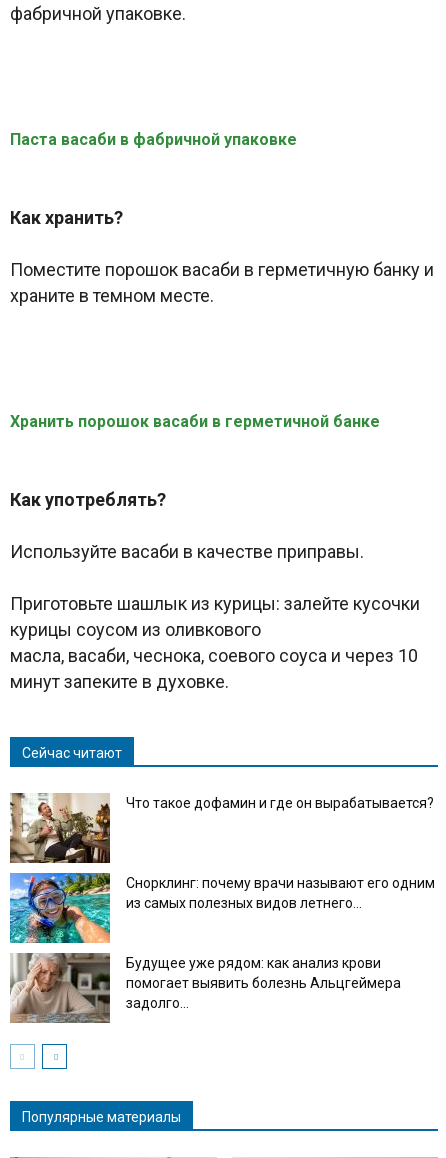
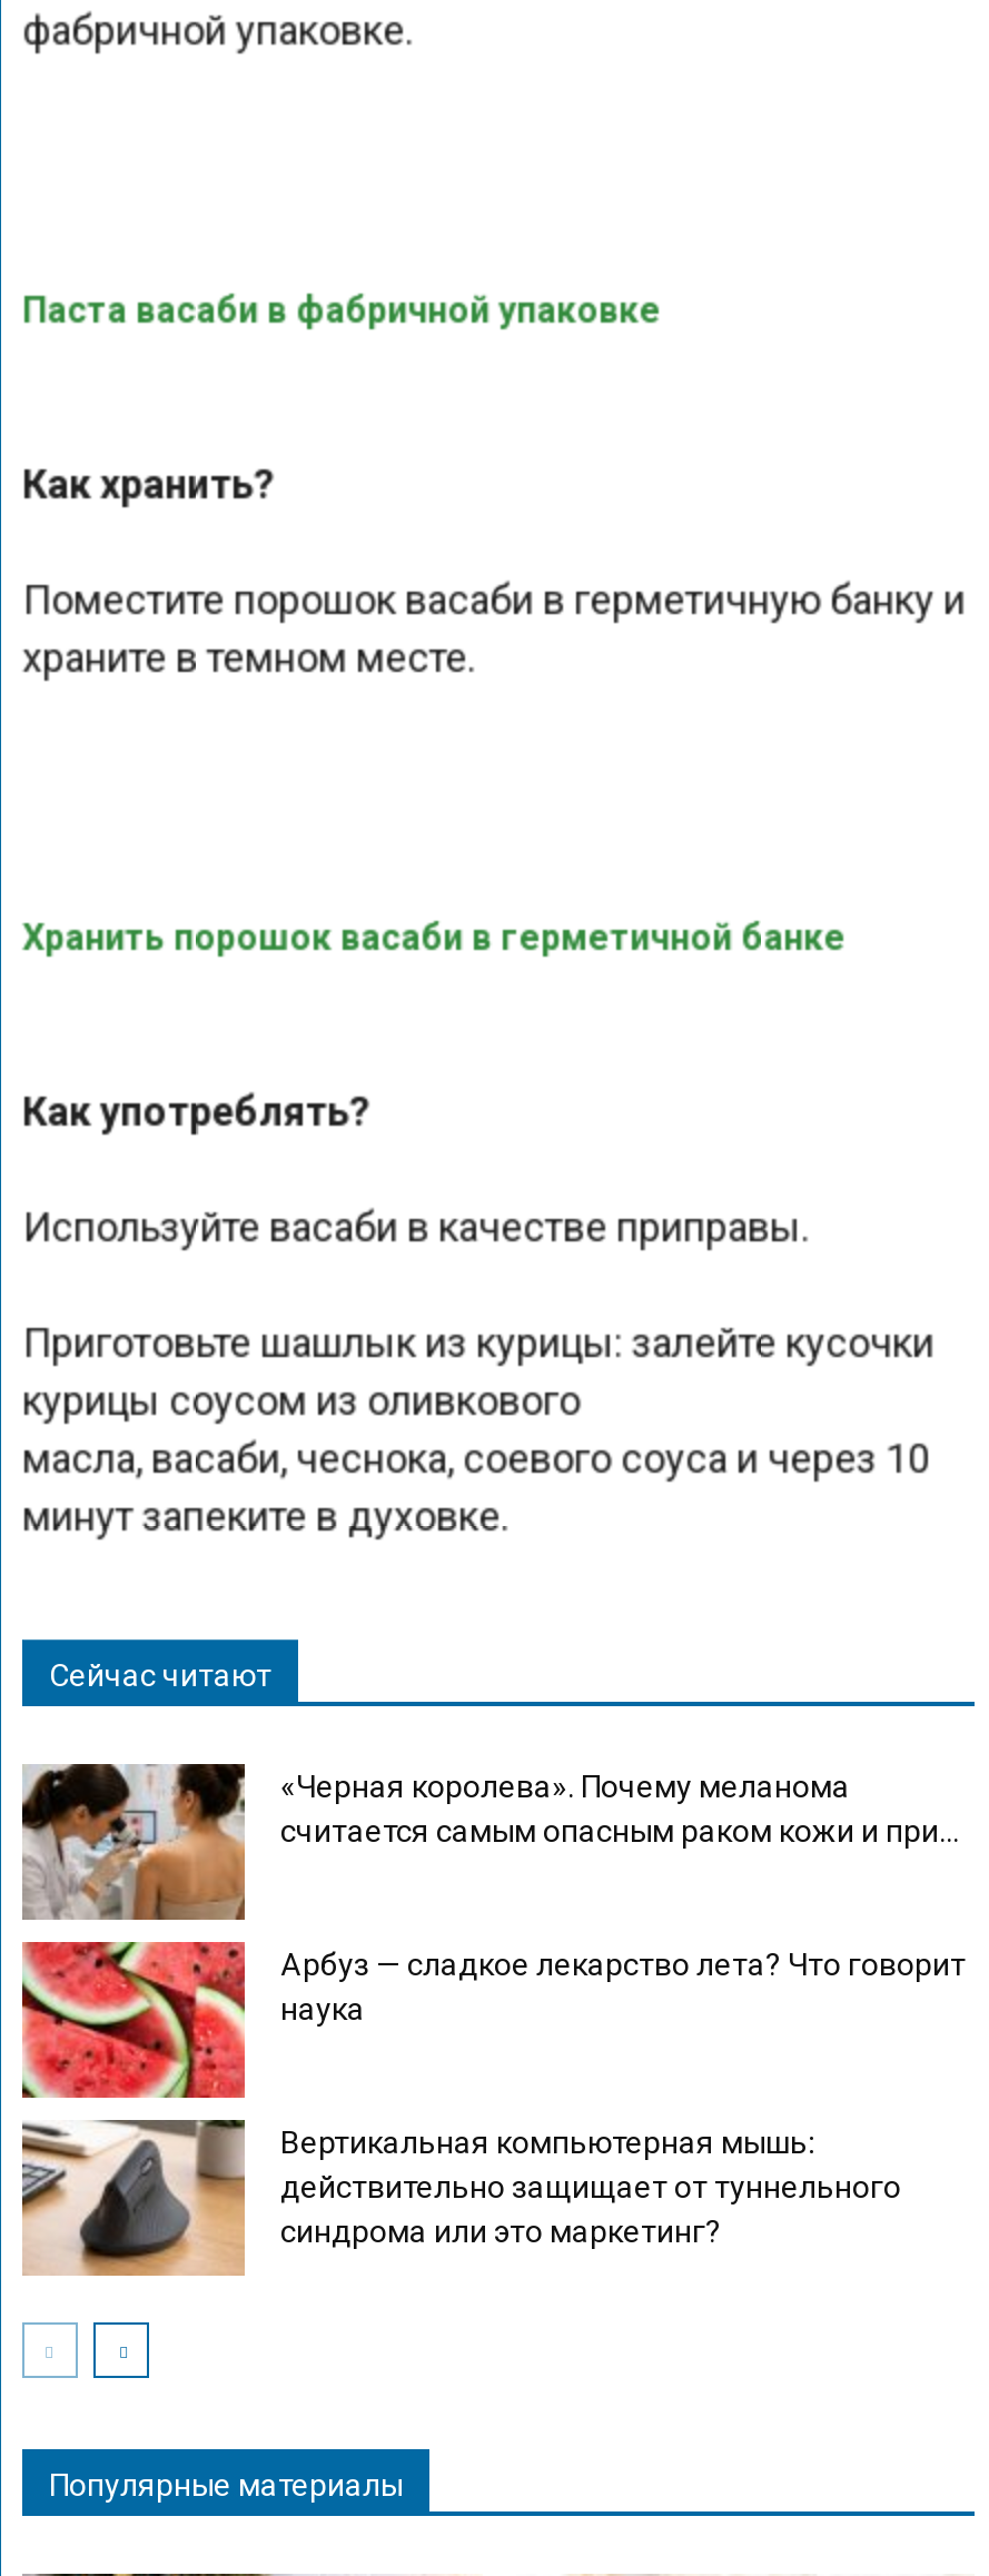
- [image]
- Что такое дофамин и где он вырабатывается?
+ [image]
+ «Черная королева». Почему меланома
+ считается самым опасным раком кожи и при...

- [image]
- Снорклинг: почему врачи называют его одним
- из самых полезных видов летнего...
+ [image]
+ Арбуз — сладкое лекарство лета? Что говорит
+ наука

- [image]
- Будущее уже рядом: как анализ крови
- помогает выявить болезнь Альцгеймера
- задолго...
+ [image]
+ Вертикальная компьютерная мышь:
+ действительно защищает от туннельного
+ синдрома или это маркетинг?
